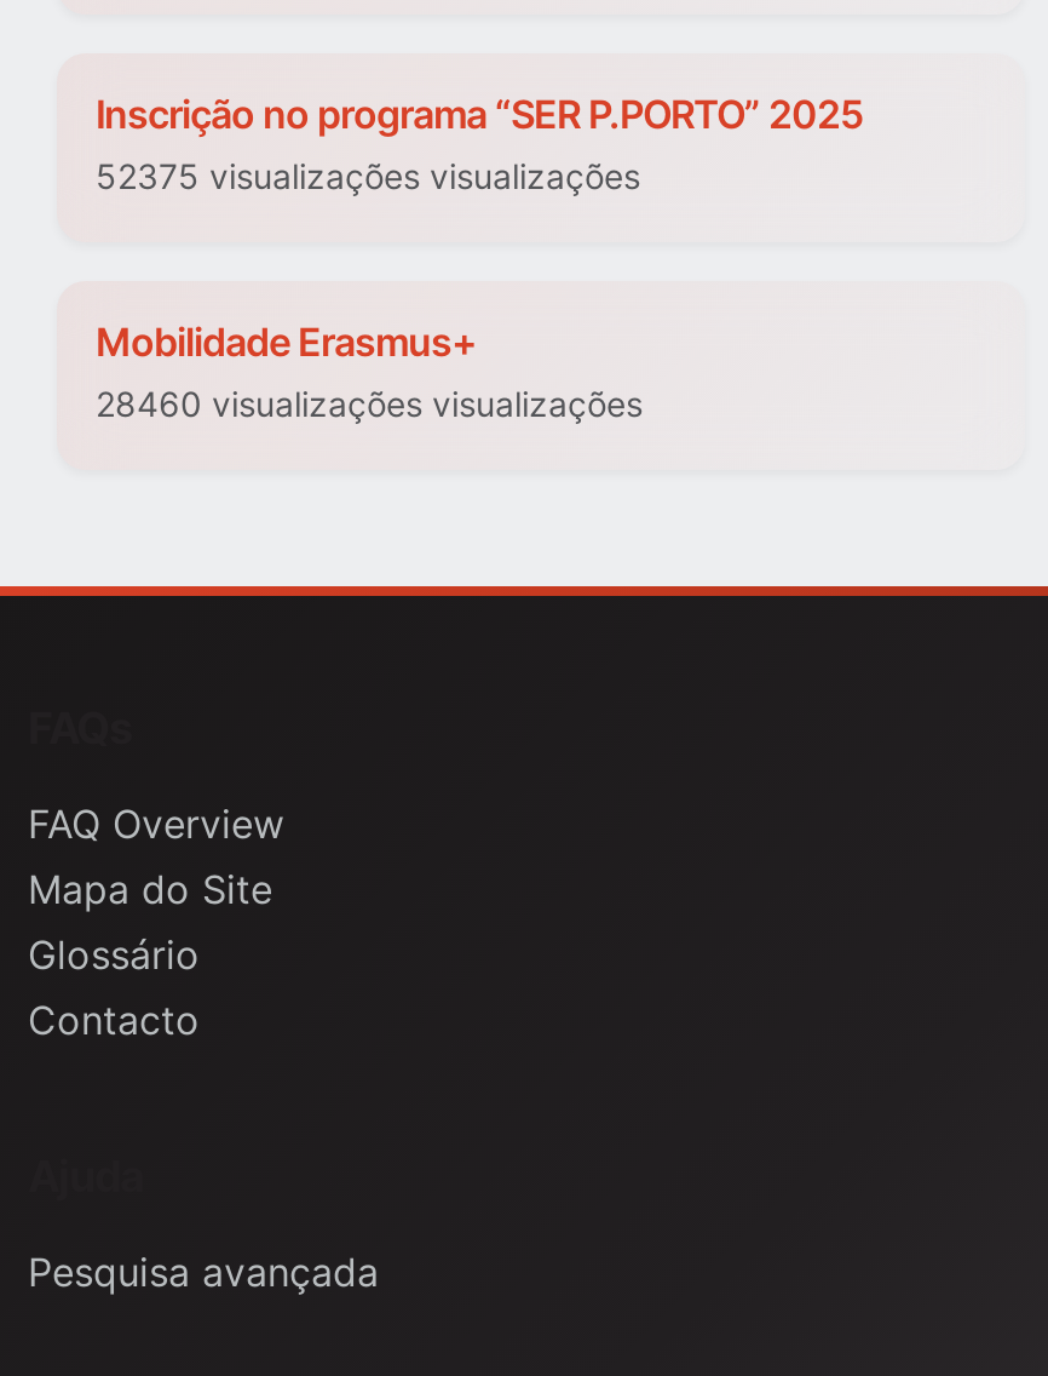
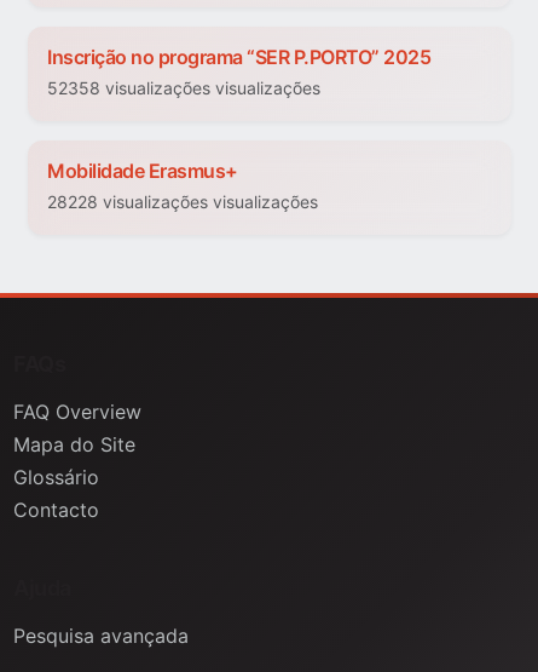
- 52375 visualizações visualizações
+ 52358 visualizações visualizações

- 28460 visualizações visualizações
+ 28228 visualizações visualizações
